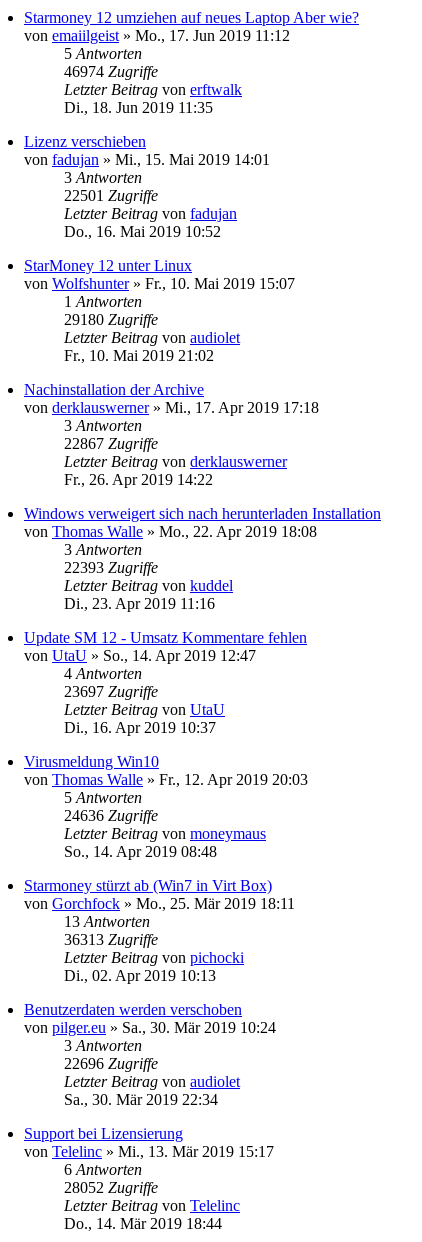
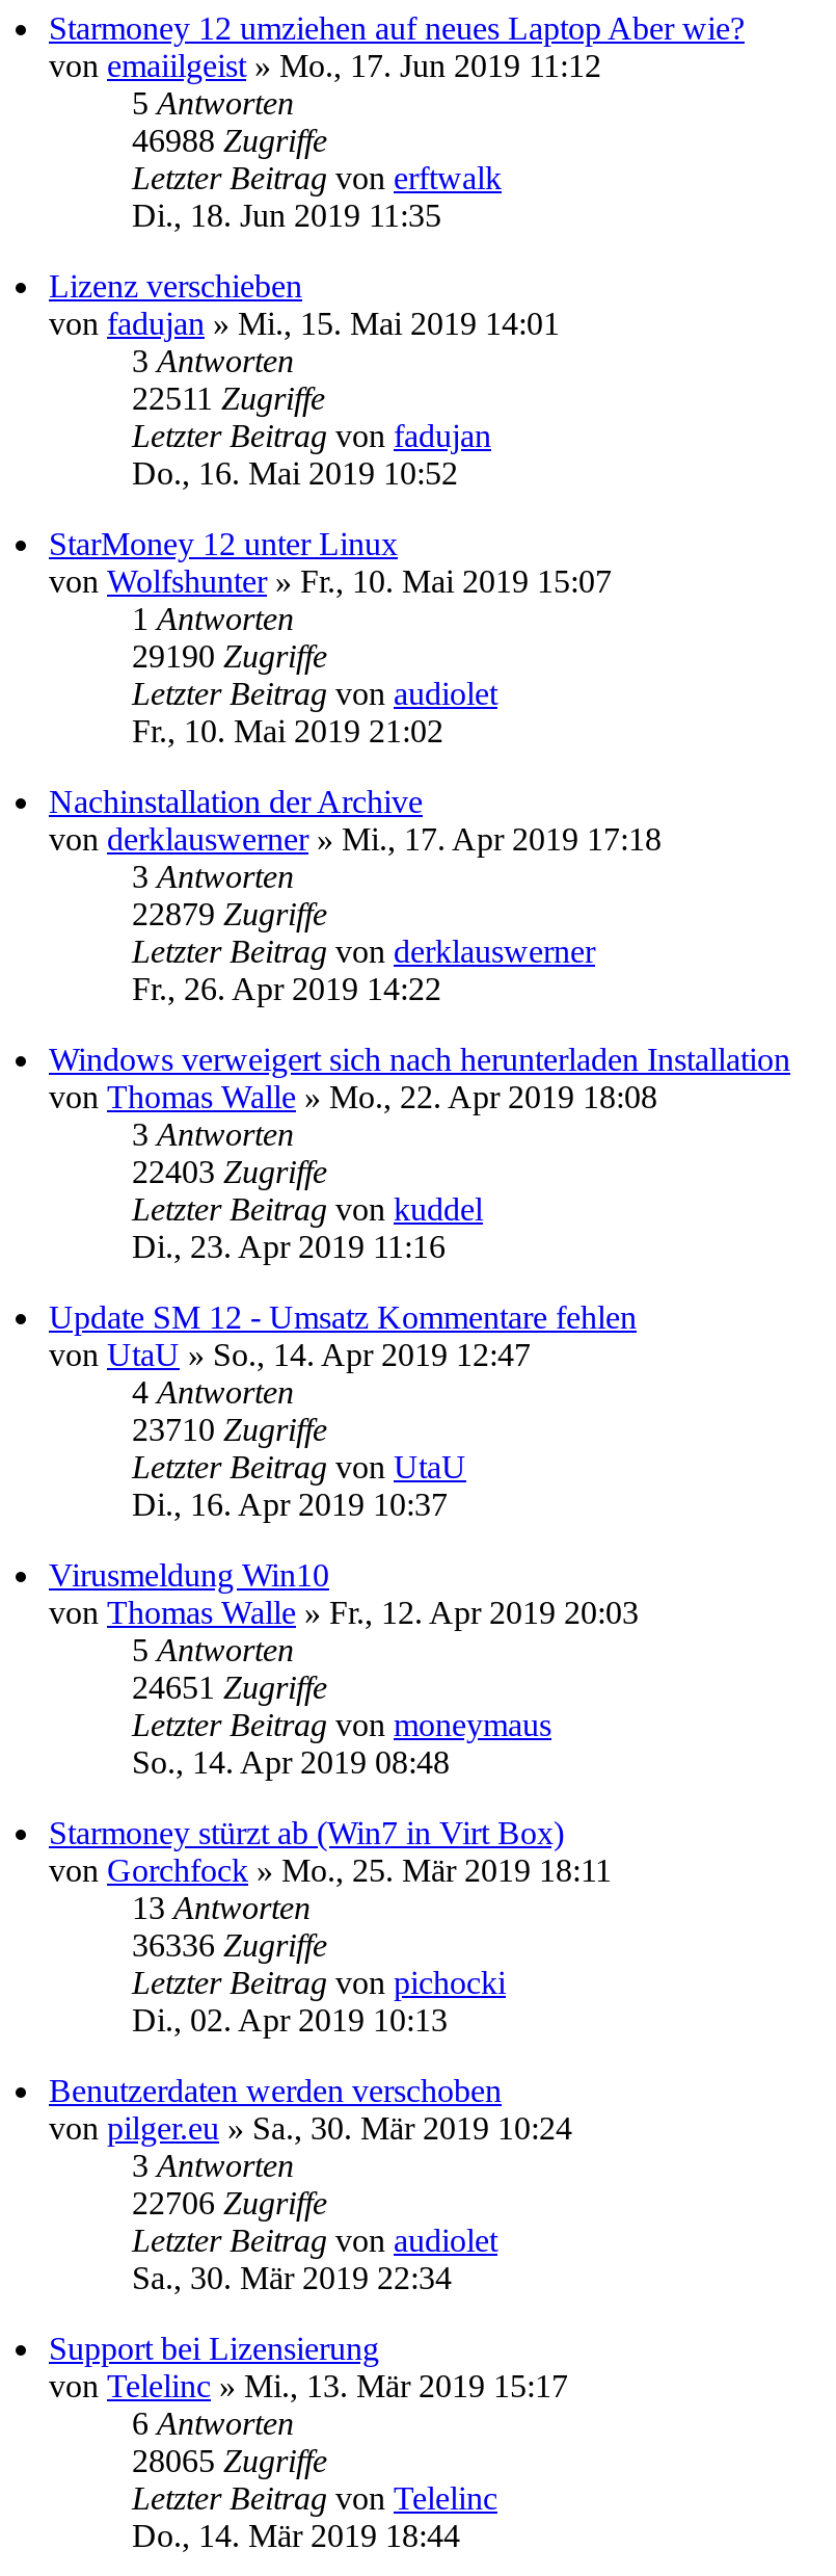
- 46974 Zugriffe
+ 46988 Zugriffe

- 22501 Zugriffe
+ 22511 Zugriffe

- 29180 Zugriffe
+ 29190 Zugriffe

- 22867 Zugriffe
+ 22879 Zugriffe

- 22393 Zugriffe
+ 22403 Zugriffe

- 23697 Zugriffe
+ 23710 Zugriffe

- 24636 Zugriffe
+ 24651 Zugriffe

- 36313 Zugriffe
+ 36336 Zugriffe

- 22696 Zugriffe
+ 22706 Zugriffe

- 28052 Zugriffe
+ 28065 Zugriffe
